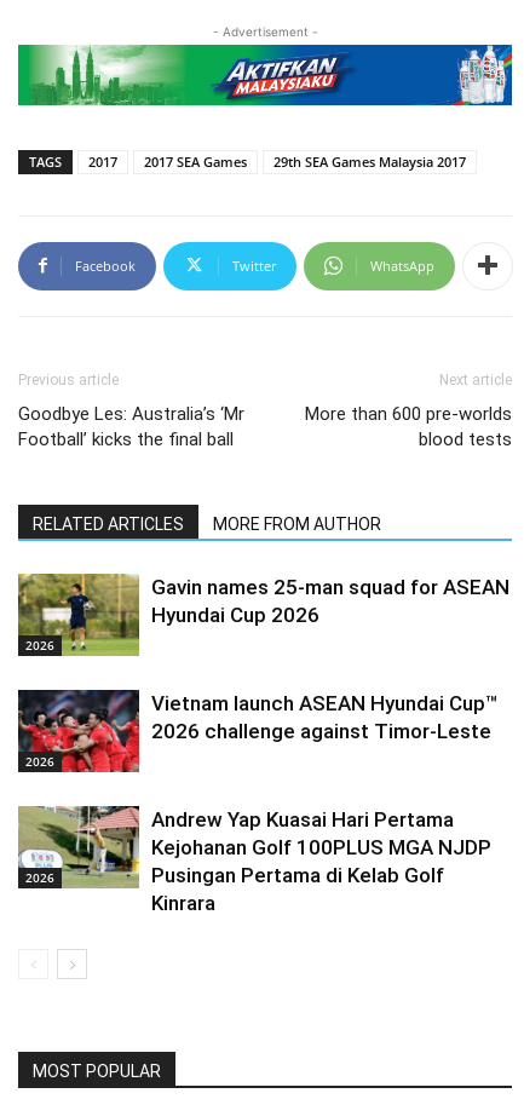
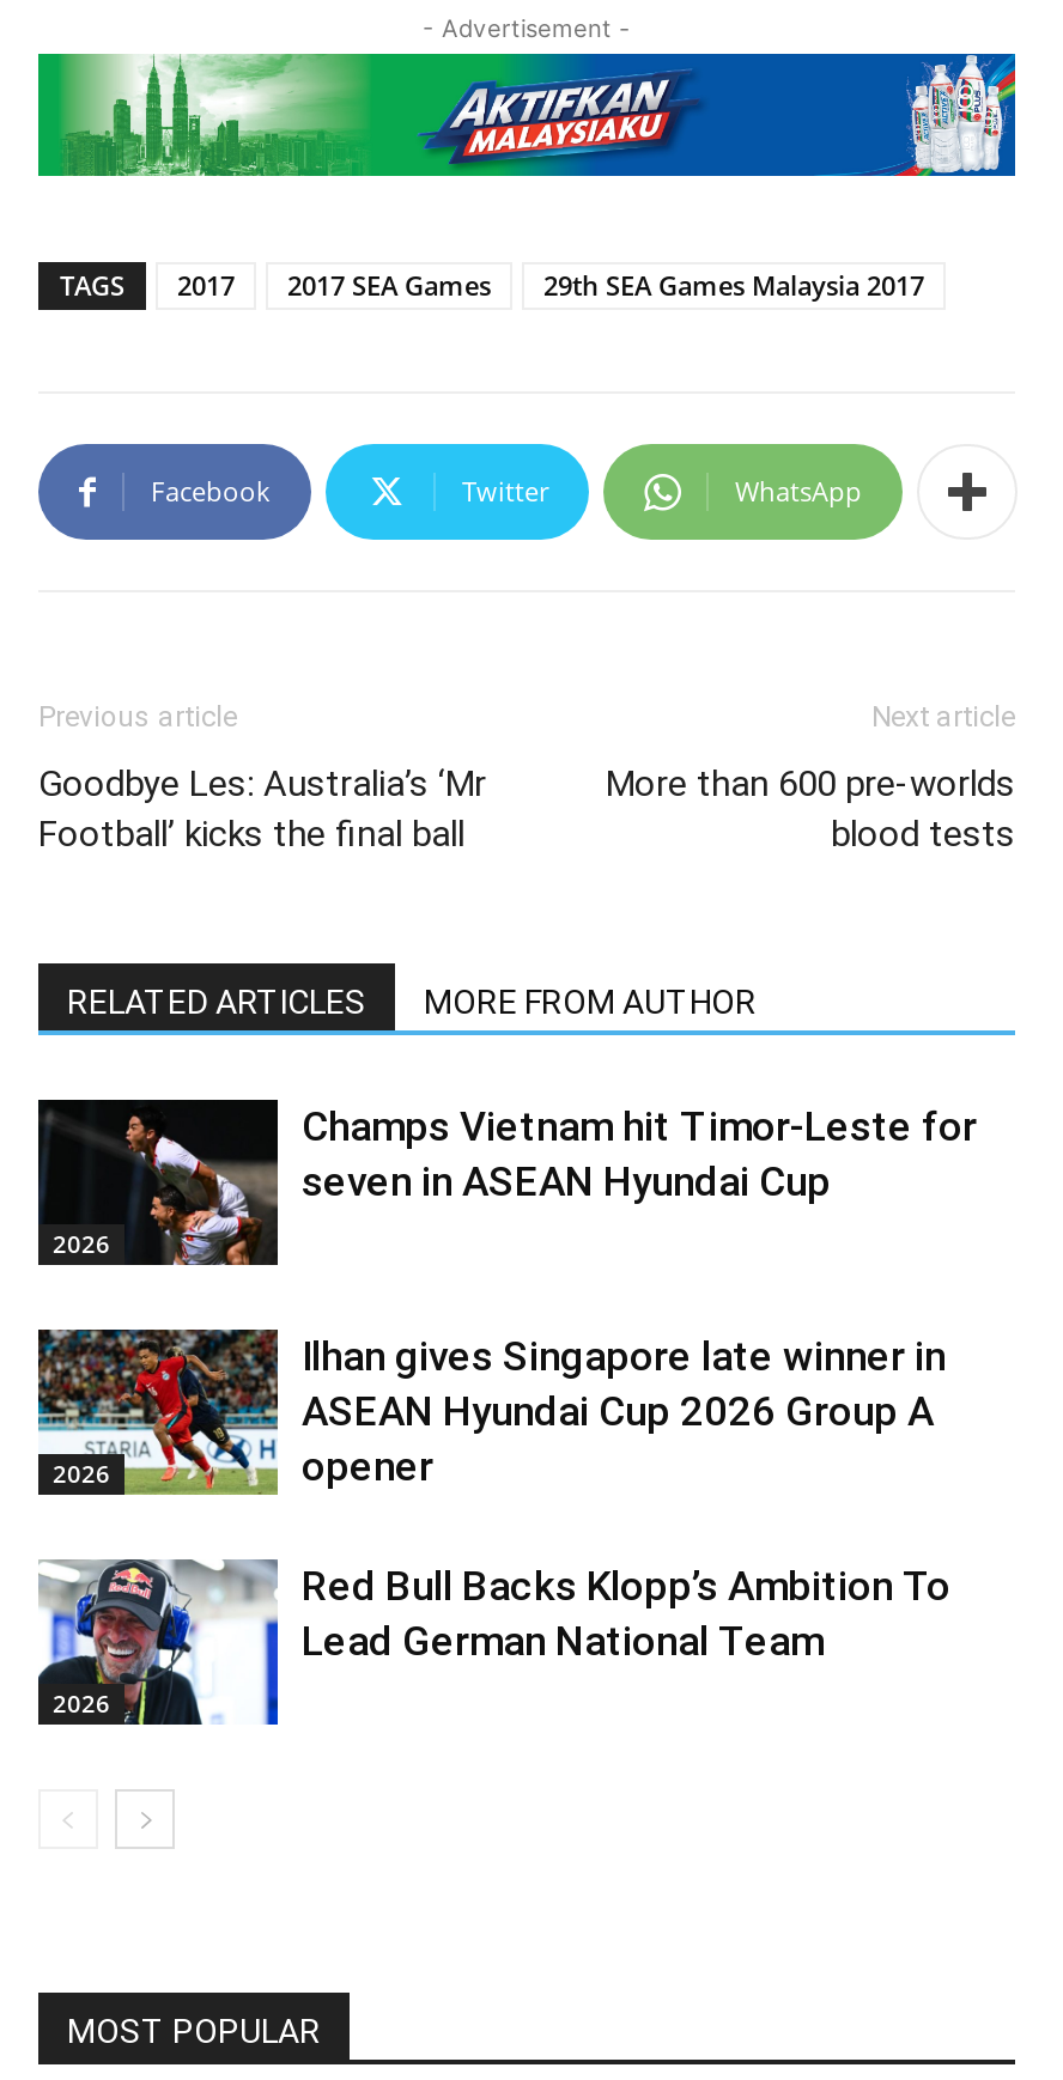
- [image]
- Gavin names 25-man squad for ASEAN
- Hyundai Cup 2026
+ [image]
+ Champs Vietnam hit Timor-Leste for
+ seven in ASEAN Hyundai Cup

- [image]
- Vietnam launch ASEAN Hyundai Cup™
- 2026 challenge against Timor-Leste
+ [image]
+ Ilhan gives Singapore late winner in
+ ASEAN Hyundai Cup 2026 Group A
+ opener

- [image]
- Andrew Yap Kuasai Hari Pertama
- Kejohanan Golf 100PLUS MGA NJDP
- Pusingan Pertama di Kelab Golf
- Kinrara
+ [image]
+ Red Bull Backs Klopp’s Ambition To
+ Lead German National Team
